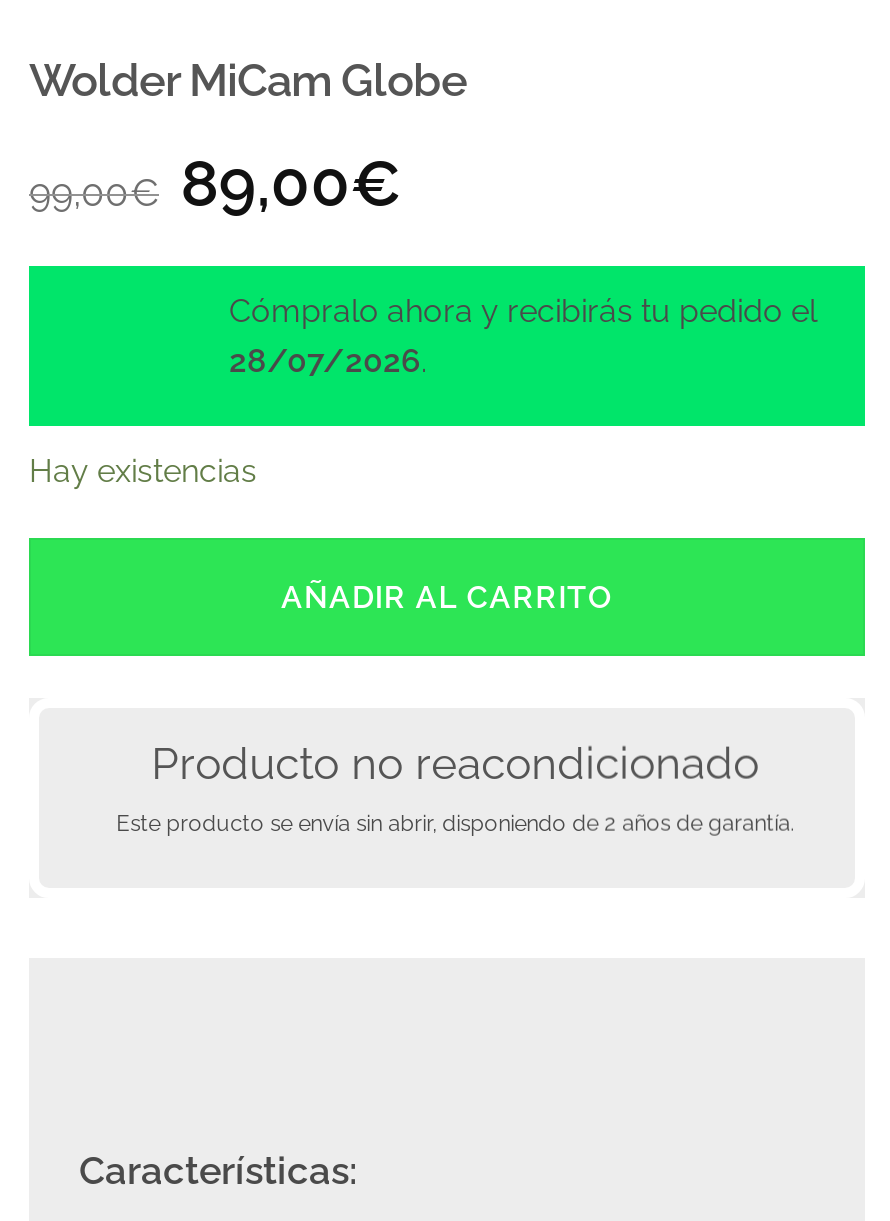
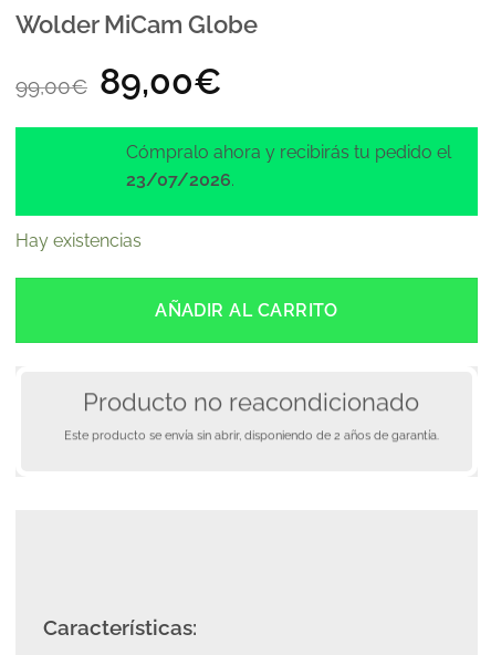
- 28/07/2026.
+ 23/07/2026.
